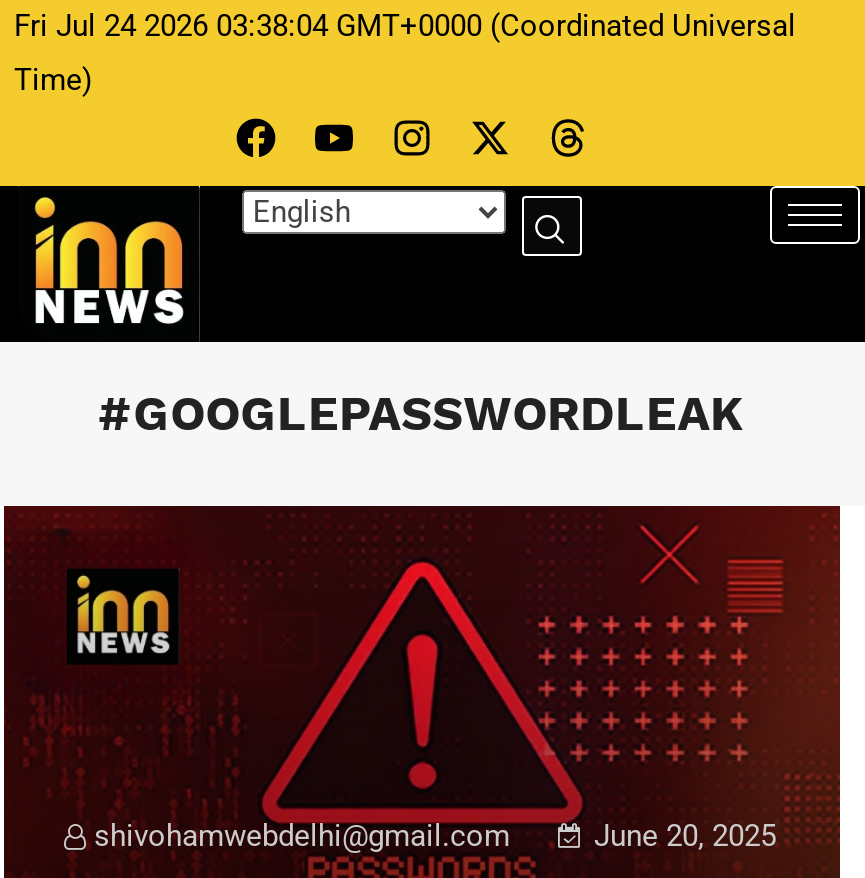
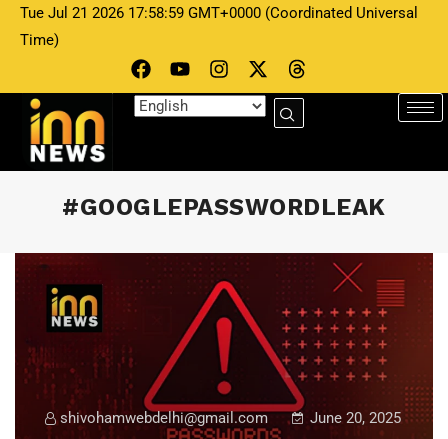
- Fri Jul 24 2026 03:38:04 GMT+0000 (Coordinated Universal
+ Tue Jul 21 2026 17:58:59 GMT+0000 (Coordinated Universal
